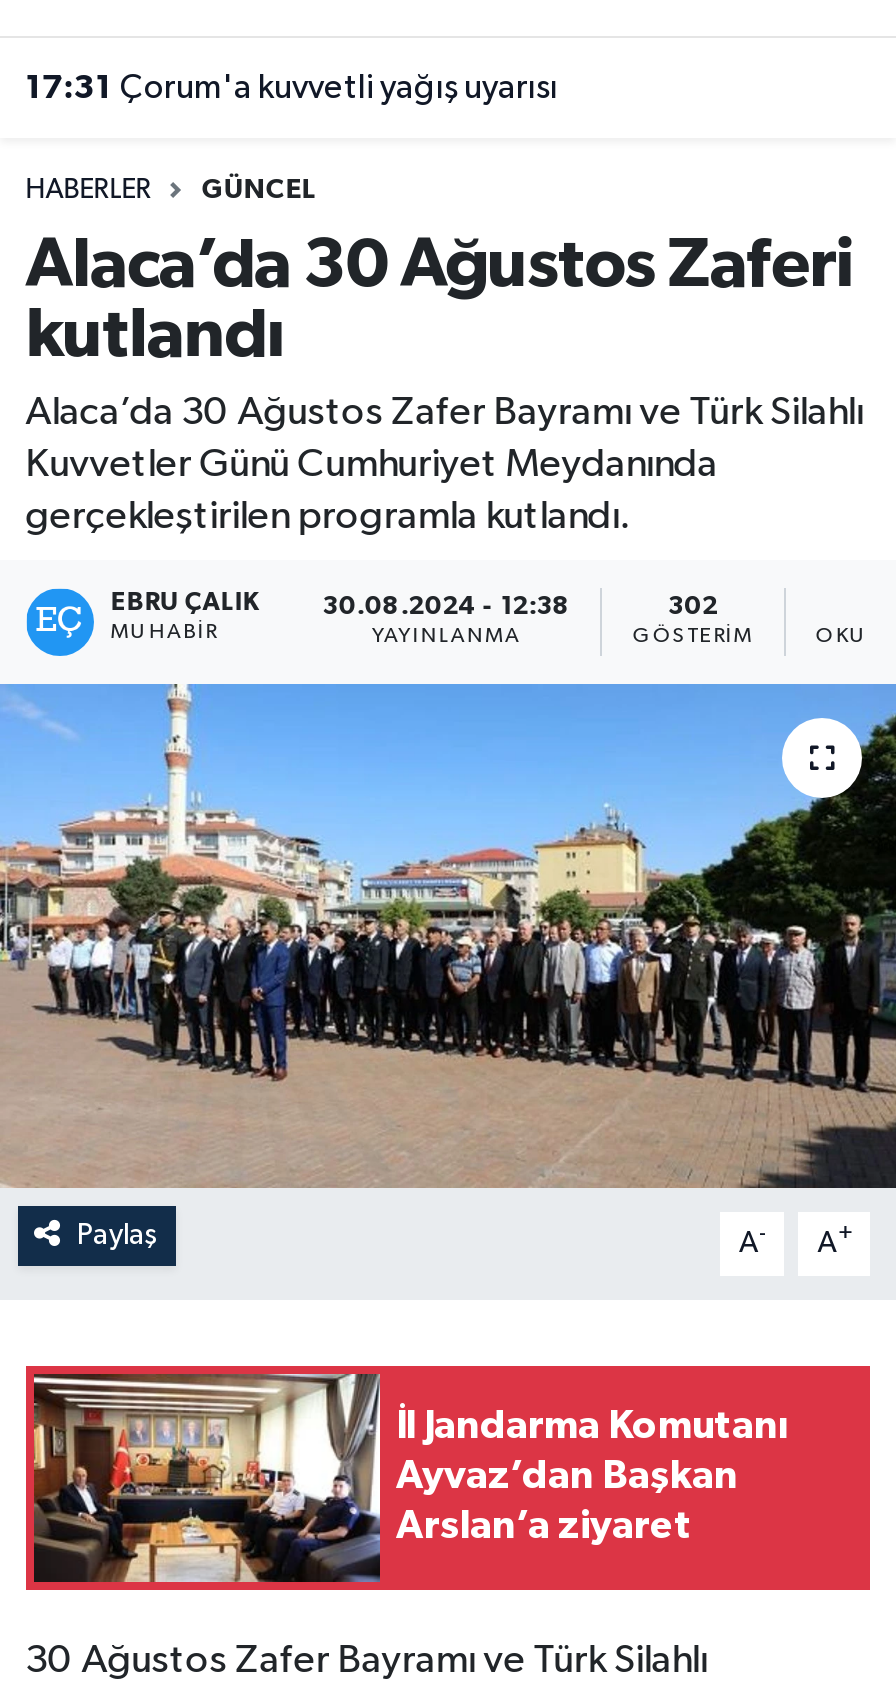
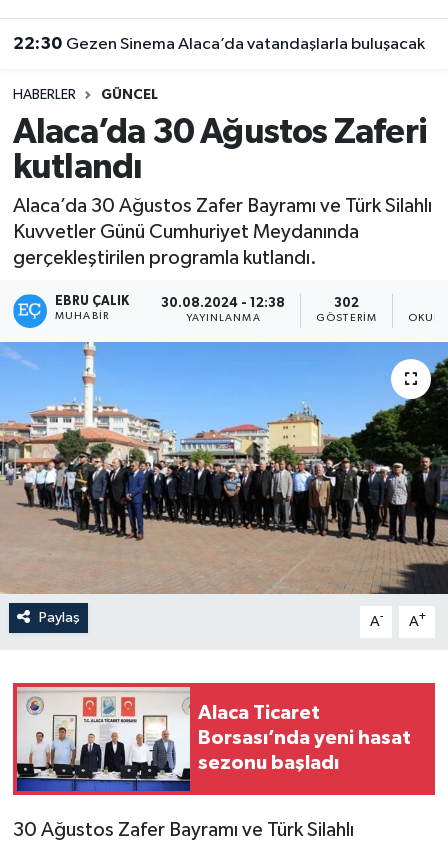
- 17:31 Çorum'a kuvvetli yağış uyarısı
+ 22:30 Gezen Sinema Alaca’da vatandaşlarla buluşacak

- [image]
- İl Jandarma Komutanı
- Ayvaz’dan Başkan
- Arslan’a ziyaret
+ [image]
+ Alaca Ticaret
+ Borsası’nda yeni hasat
+ sezonu başladı
